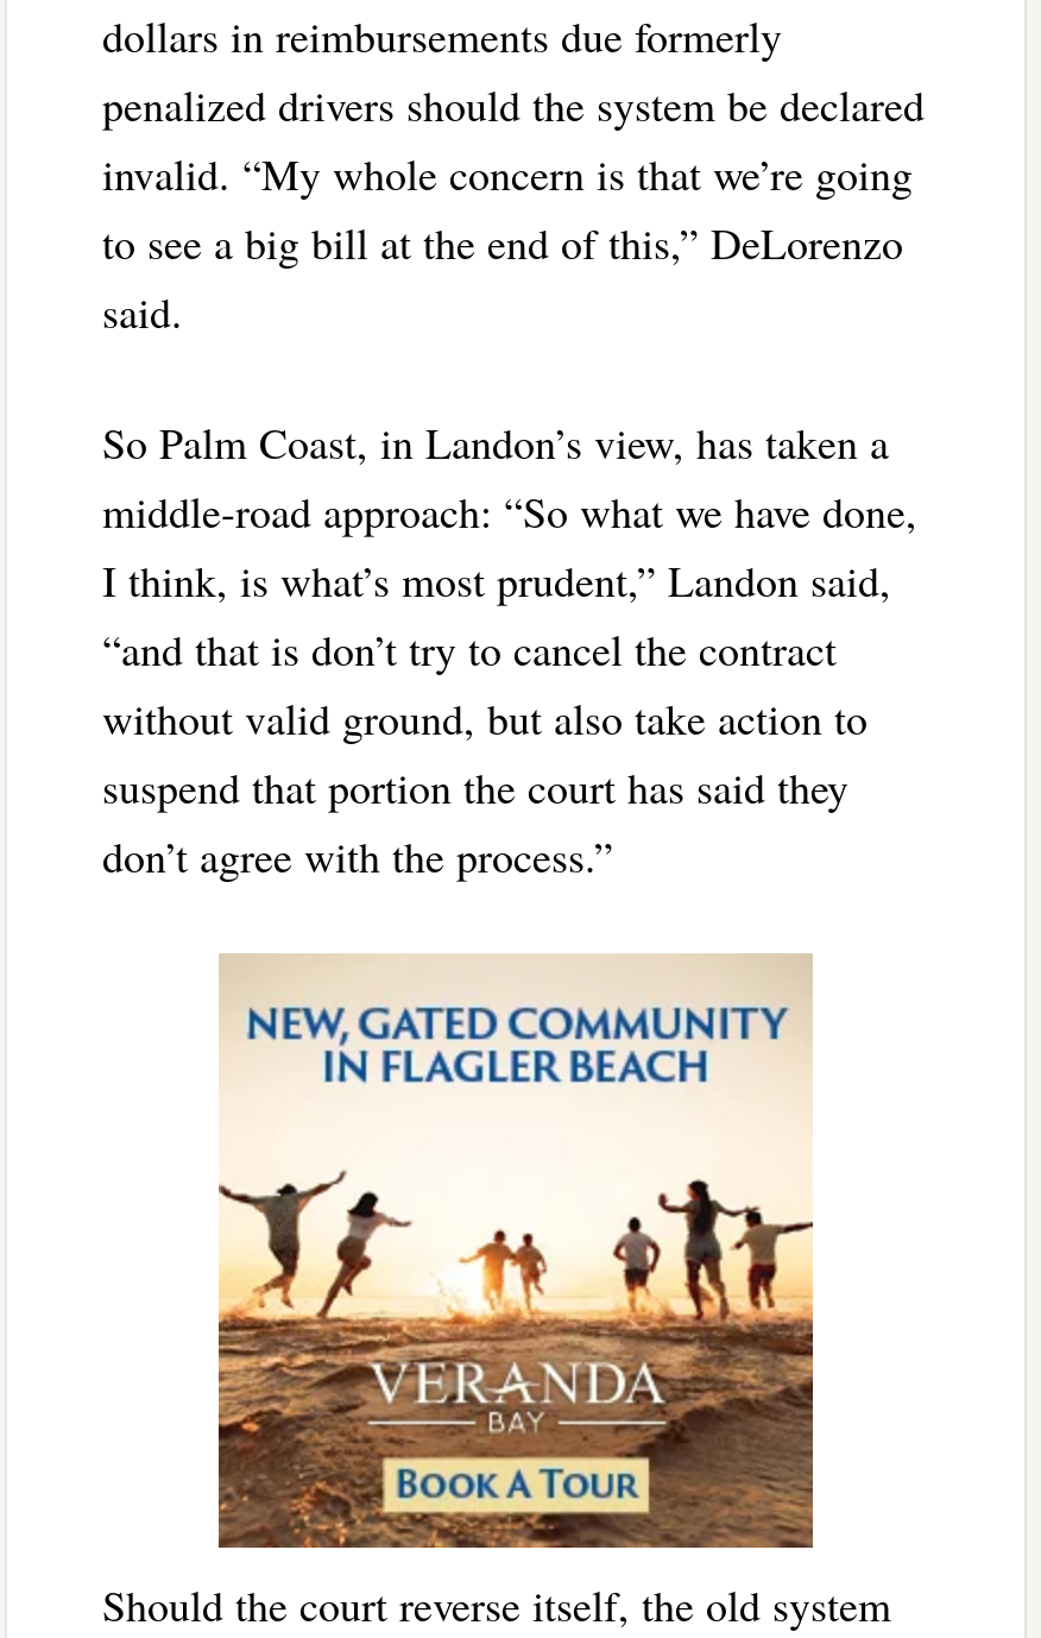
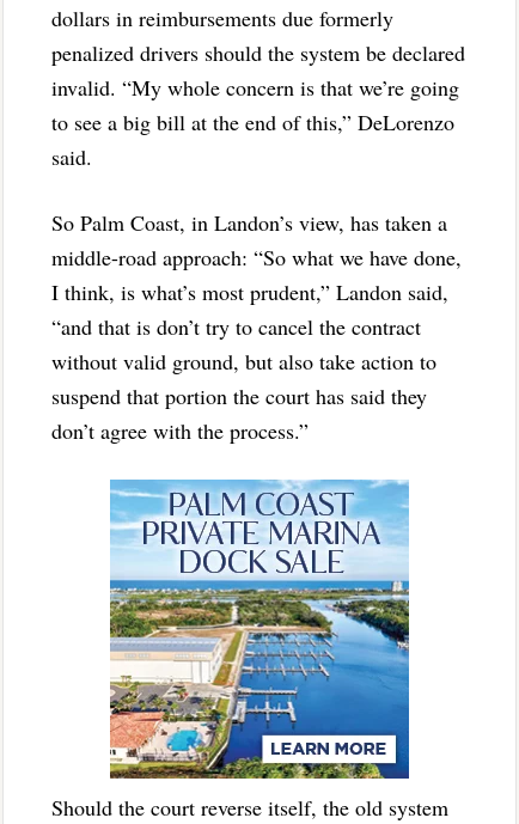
- [image]
+ [image]
